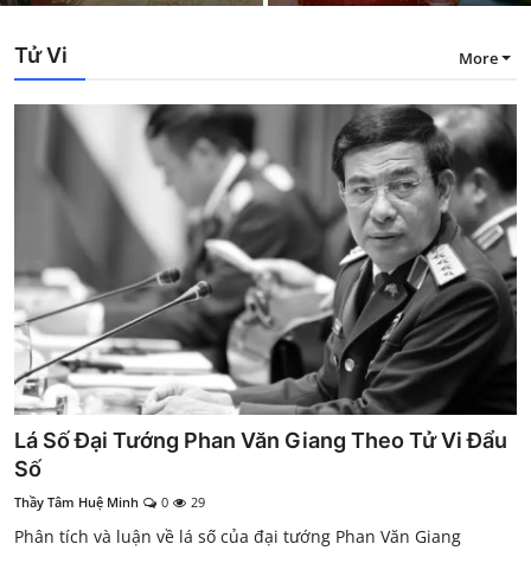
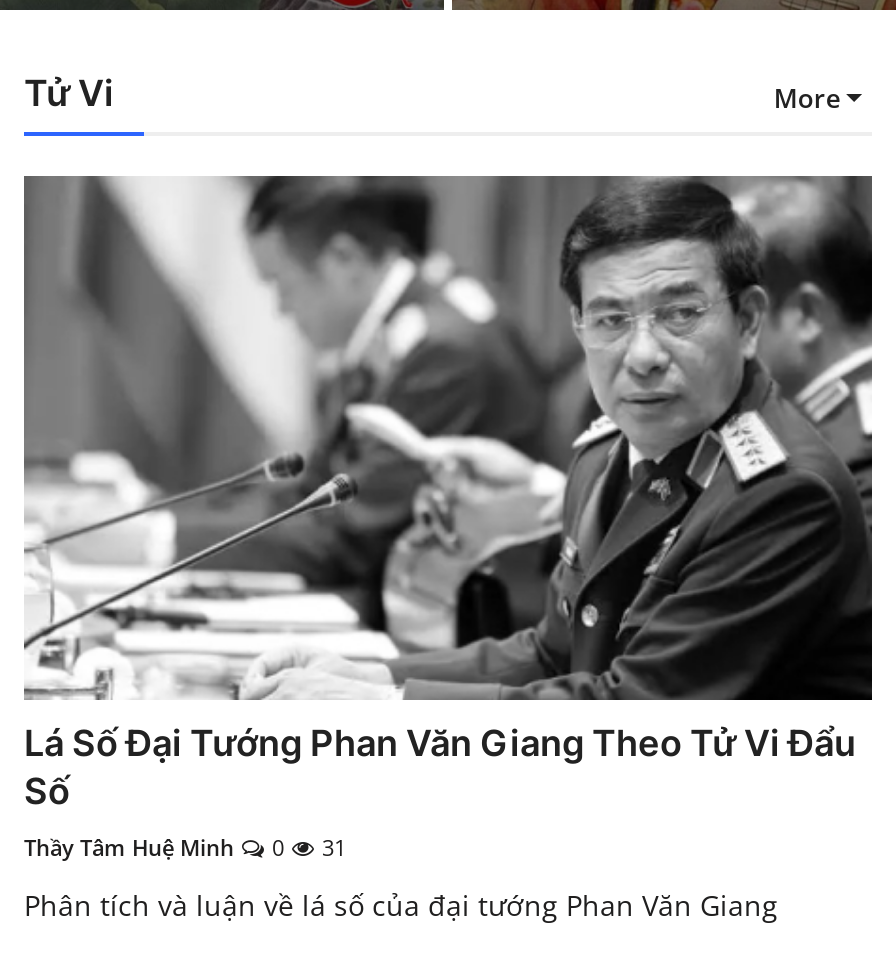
- Thầy Tâm Huệ Minh 0 29
+ Thầy Tâm Huệ Minh 0 31
